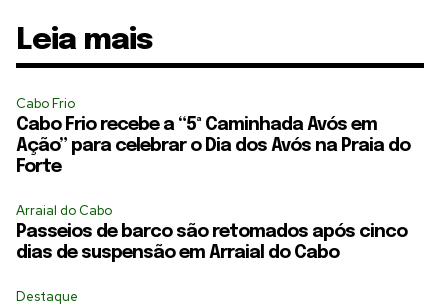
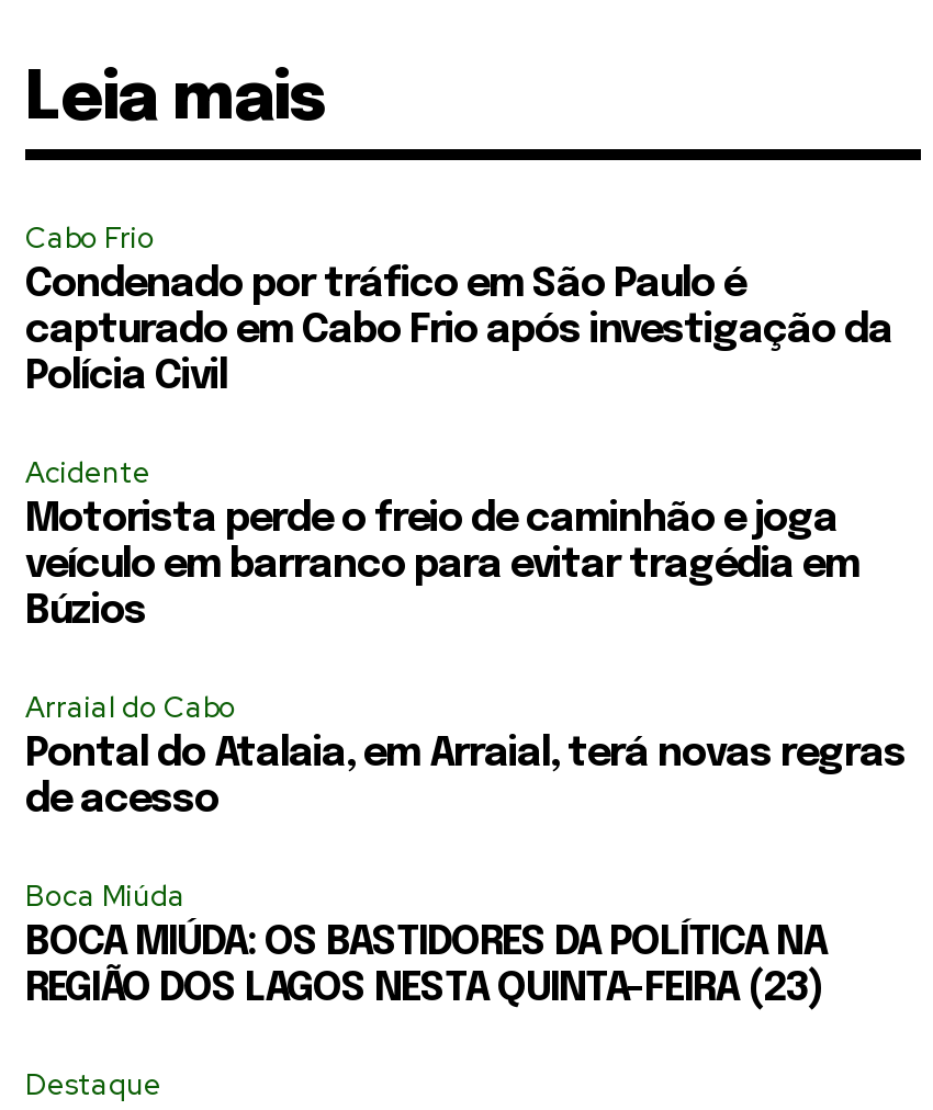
- Cabo Frio recebe a “5ª Caminhada Avós em
- Ação” para celebrar o Dia dos Avós na Praia do
- Forte
+ Condenado por tráfico em São Paulo é
+ capturado em Cabo Frio após investigação da
+ Polícia Civil
+ Acidente
+ Motorista perde o freio de caminhão e joga
+ veículo em barranco para evitar tragédia em
+ Búzios

- Passeios de barco são retomados após cinco
- dias de suspensão em Arraial do Cabo
+ Pontal do Atalaia, em Arraial, terá novas regras
+ de acesso
+ Boca Miúda
+ BOCA MIÚDA: OS BASTIDORES DA POLÍTICA NA
+ REGIÃO DOS LAGOS NESTA QUINTA-FEIRA (23)
